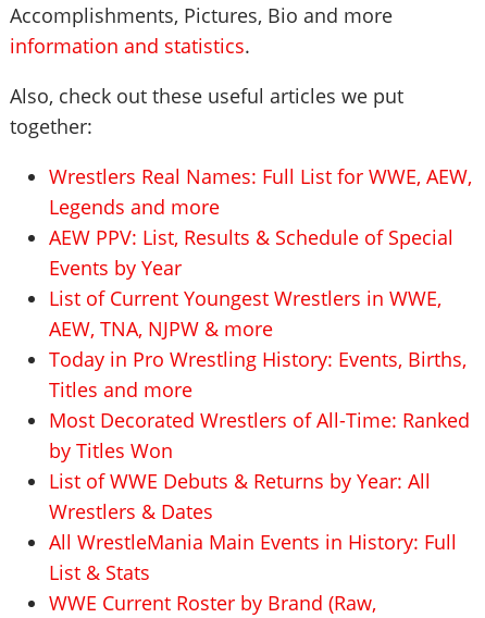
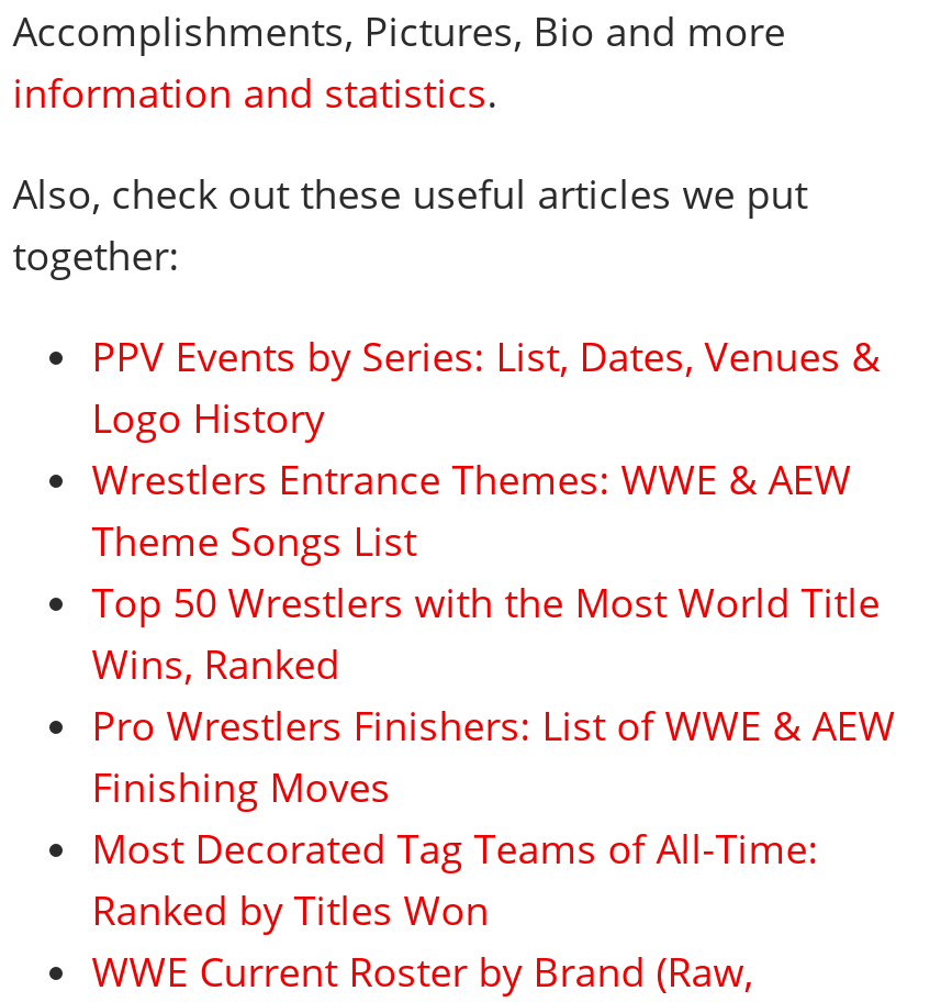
- Wrestlers Real Names: Full List for WWE, AEW,
- Legends and more
- AEW PPV: List, Results & Schedule of Special
- Events by Year
- List of Current Youngest Wrestlers in WWE,
- AEW, TNA, NJPW & more
- Today in Pro Wrestling History: Events, Births,
- Titles and more
- Most Decorated Wrestlers of All-Time: Ranked
- by Titles Won
- List of WWE Debuts & Returns by Year: All
- Wrestlers & Dates
- All WrestleMania Main Events in History: Full
- List & Stats
+ PPV Events by Series: List, Dates, Venues &
+ Logo History
+ Wrestlers Entrance Themes: WWE & AEW
+ Theme Songs List
+ Top 50 Wrestlers with the Most World Title
+ Wins, Ranked
+ Pro Wrestlers Finishers: List of WWE & AEW
+ Finishing Moves
+ Most Decorated Tag Teams of All-Time:
+ Ranked by Titles Won
